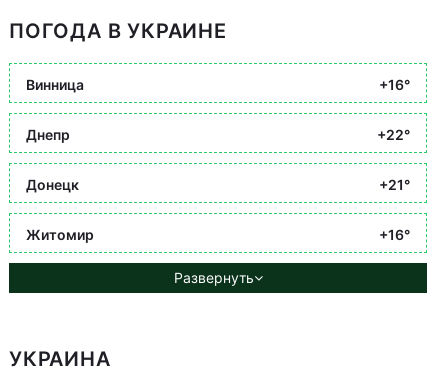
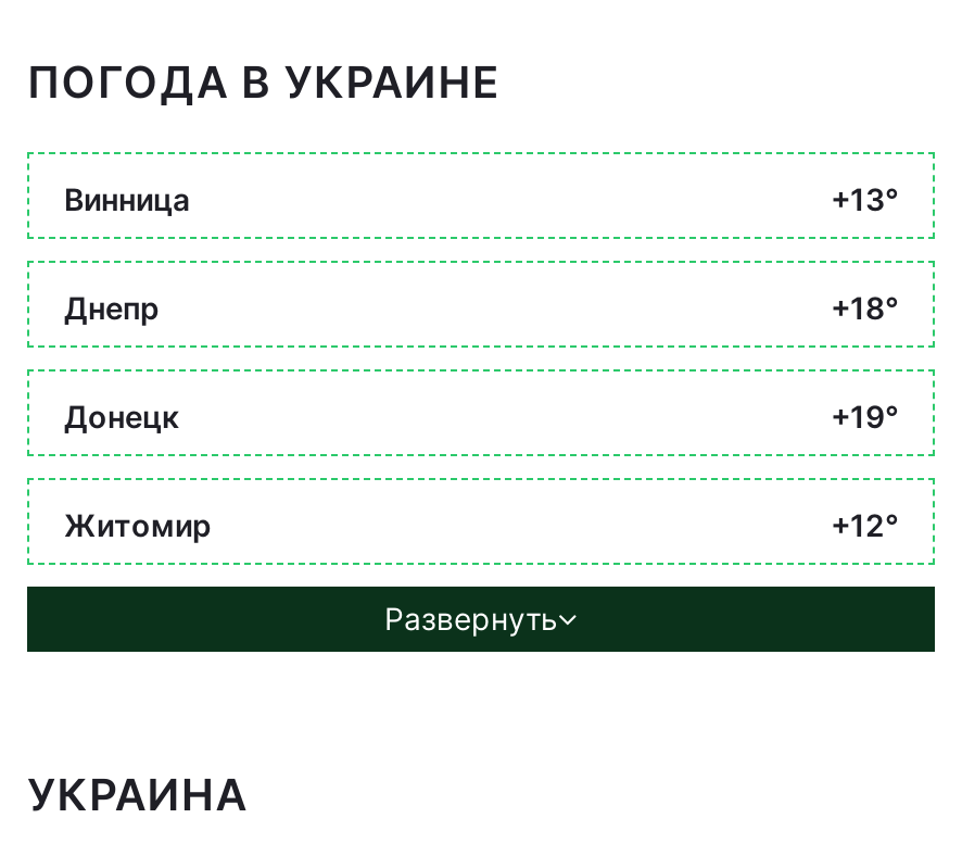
- +16°
+ +13°

- +22°
+ +18°

- +21°
+ +19°

- +16°
+ +12°
